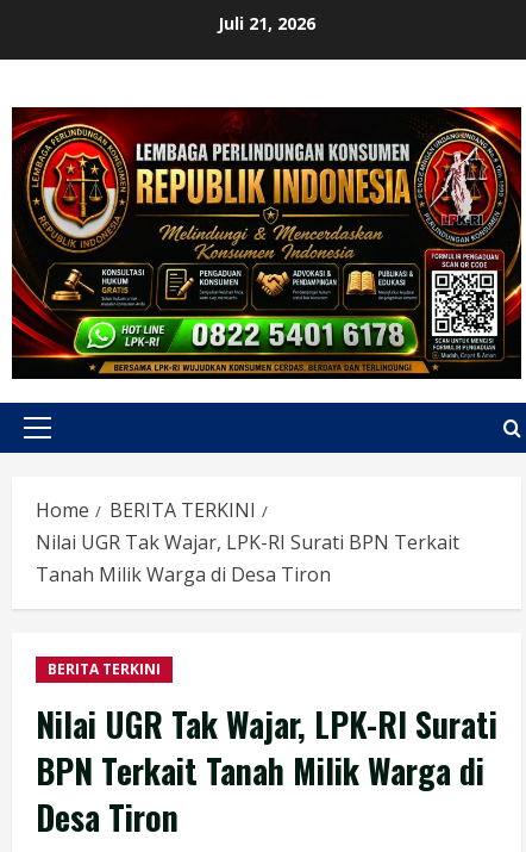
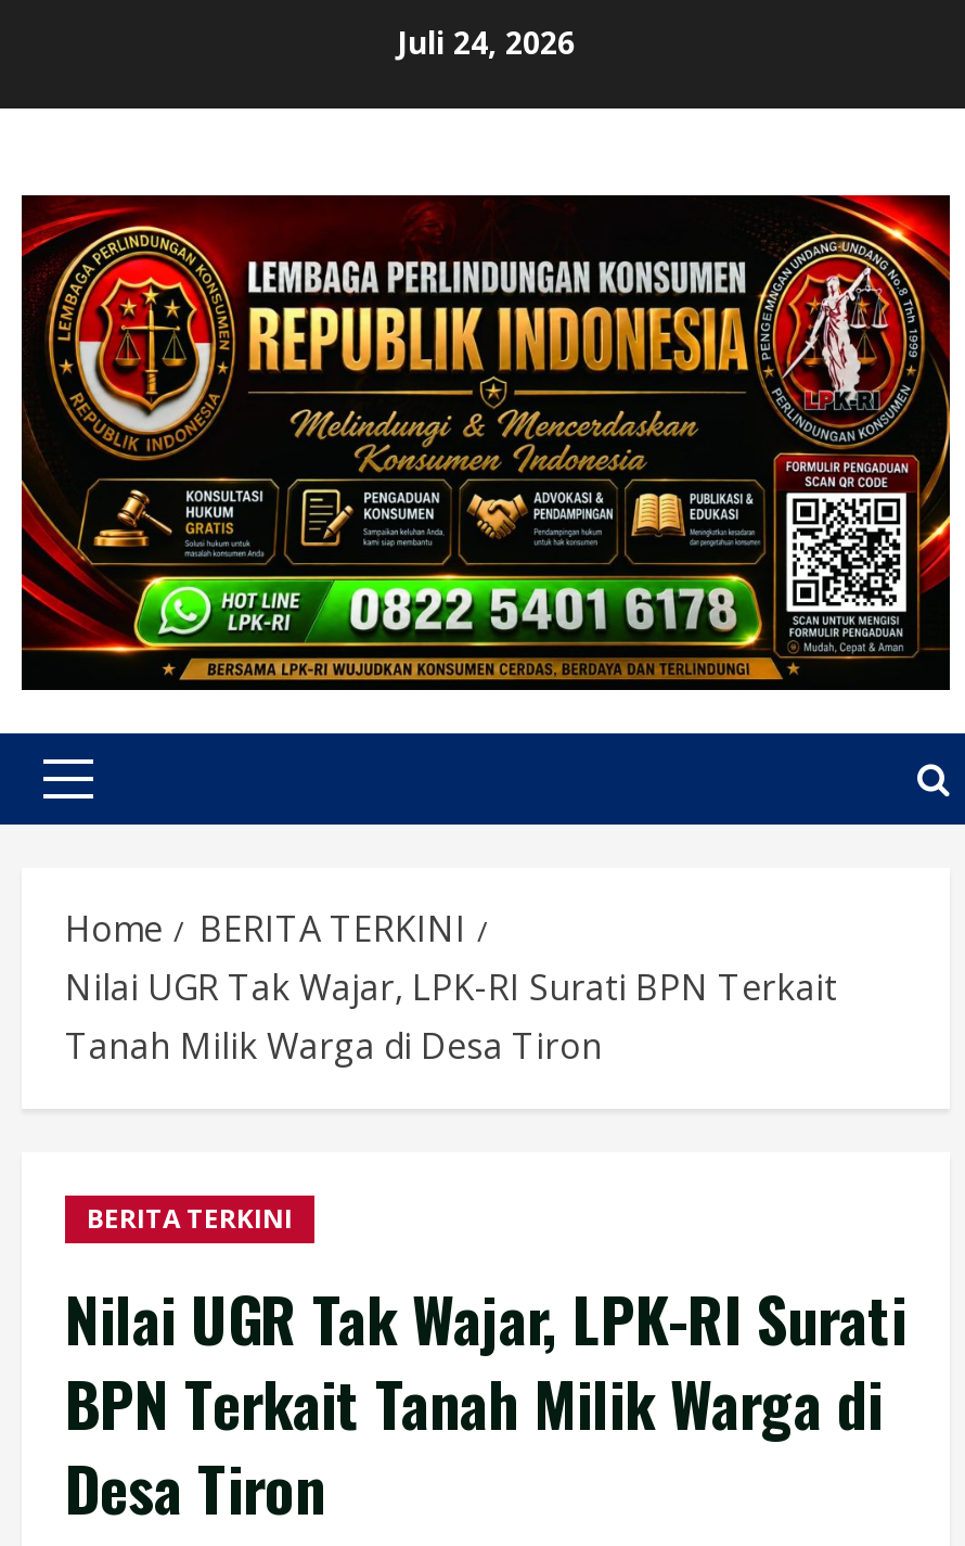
- Juli 21, 2026
+ Juli 24, 2026
